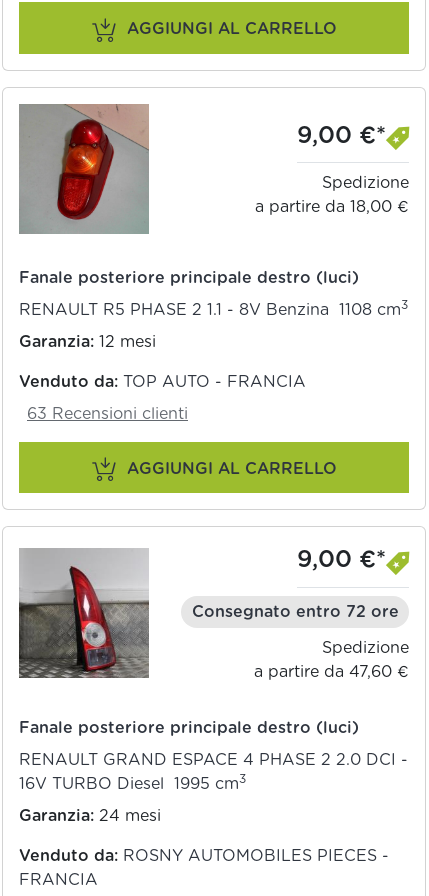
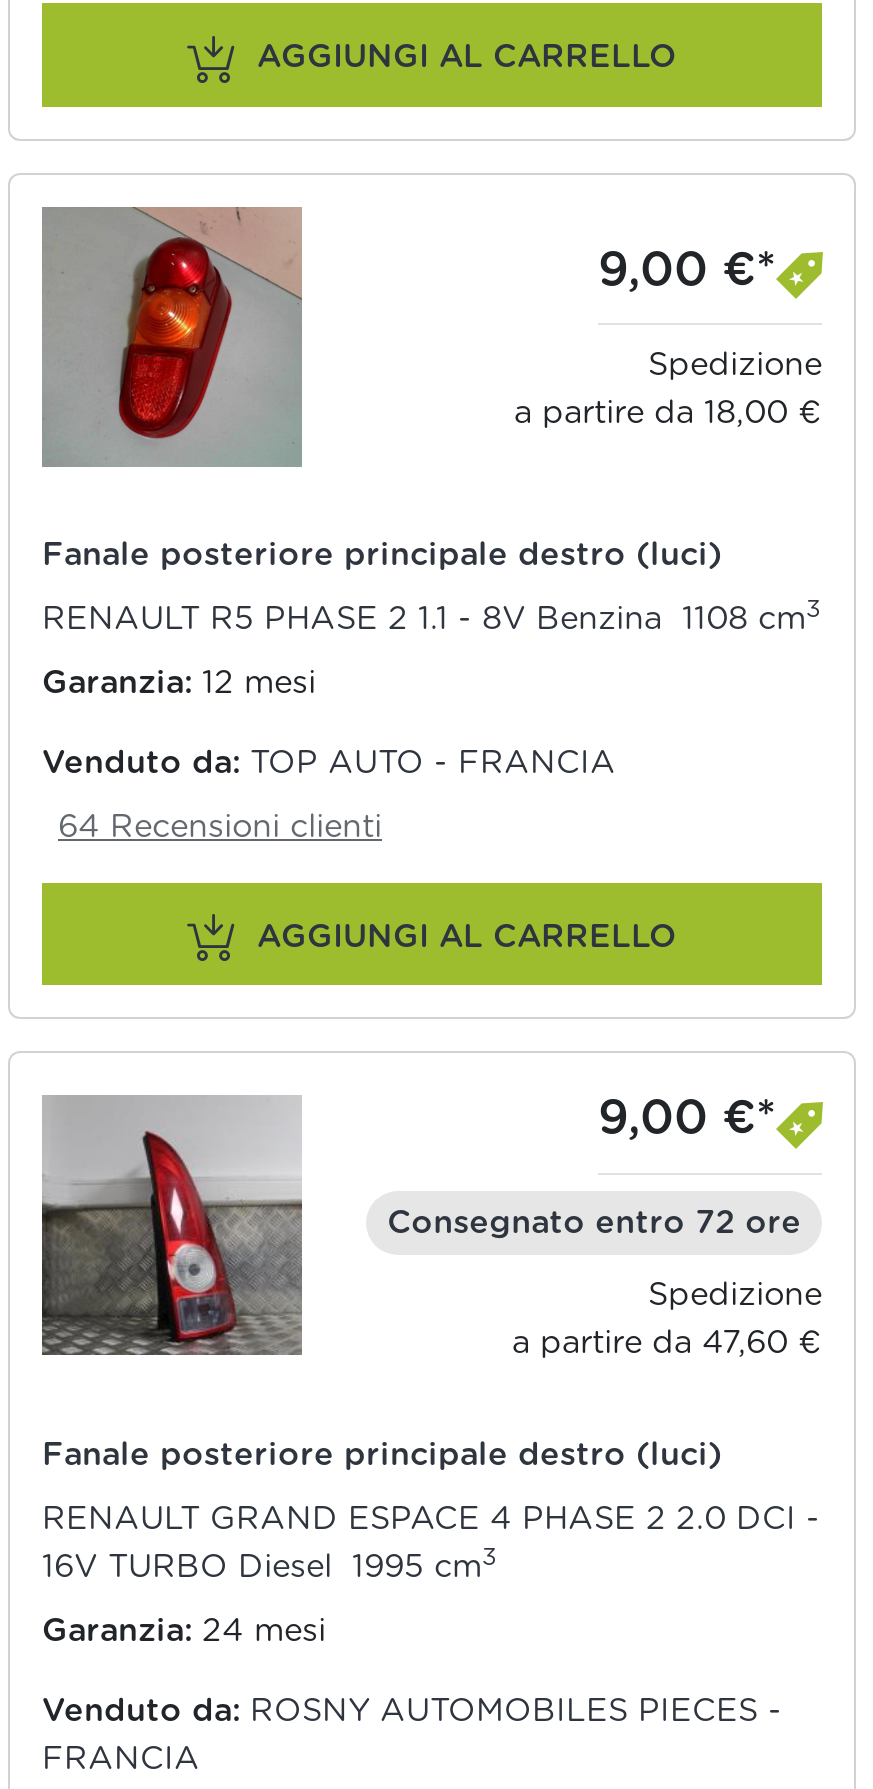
- 63 Recensioni clienti
+ 64 Recensioni clienti
